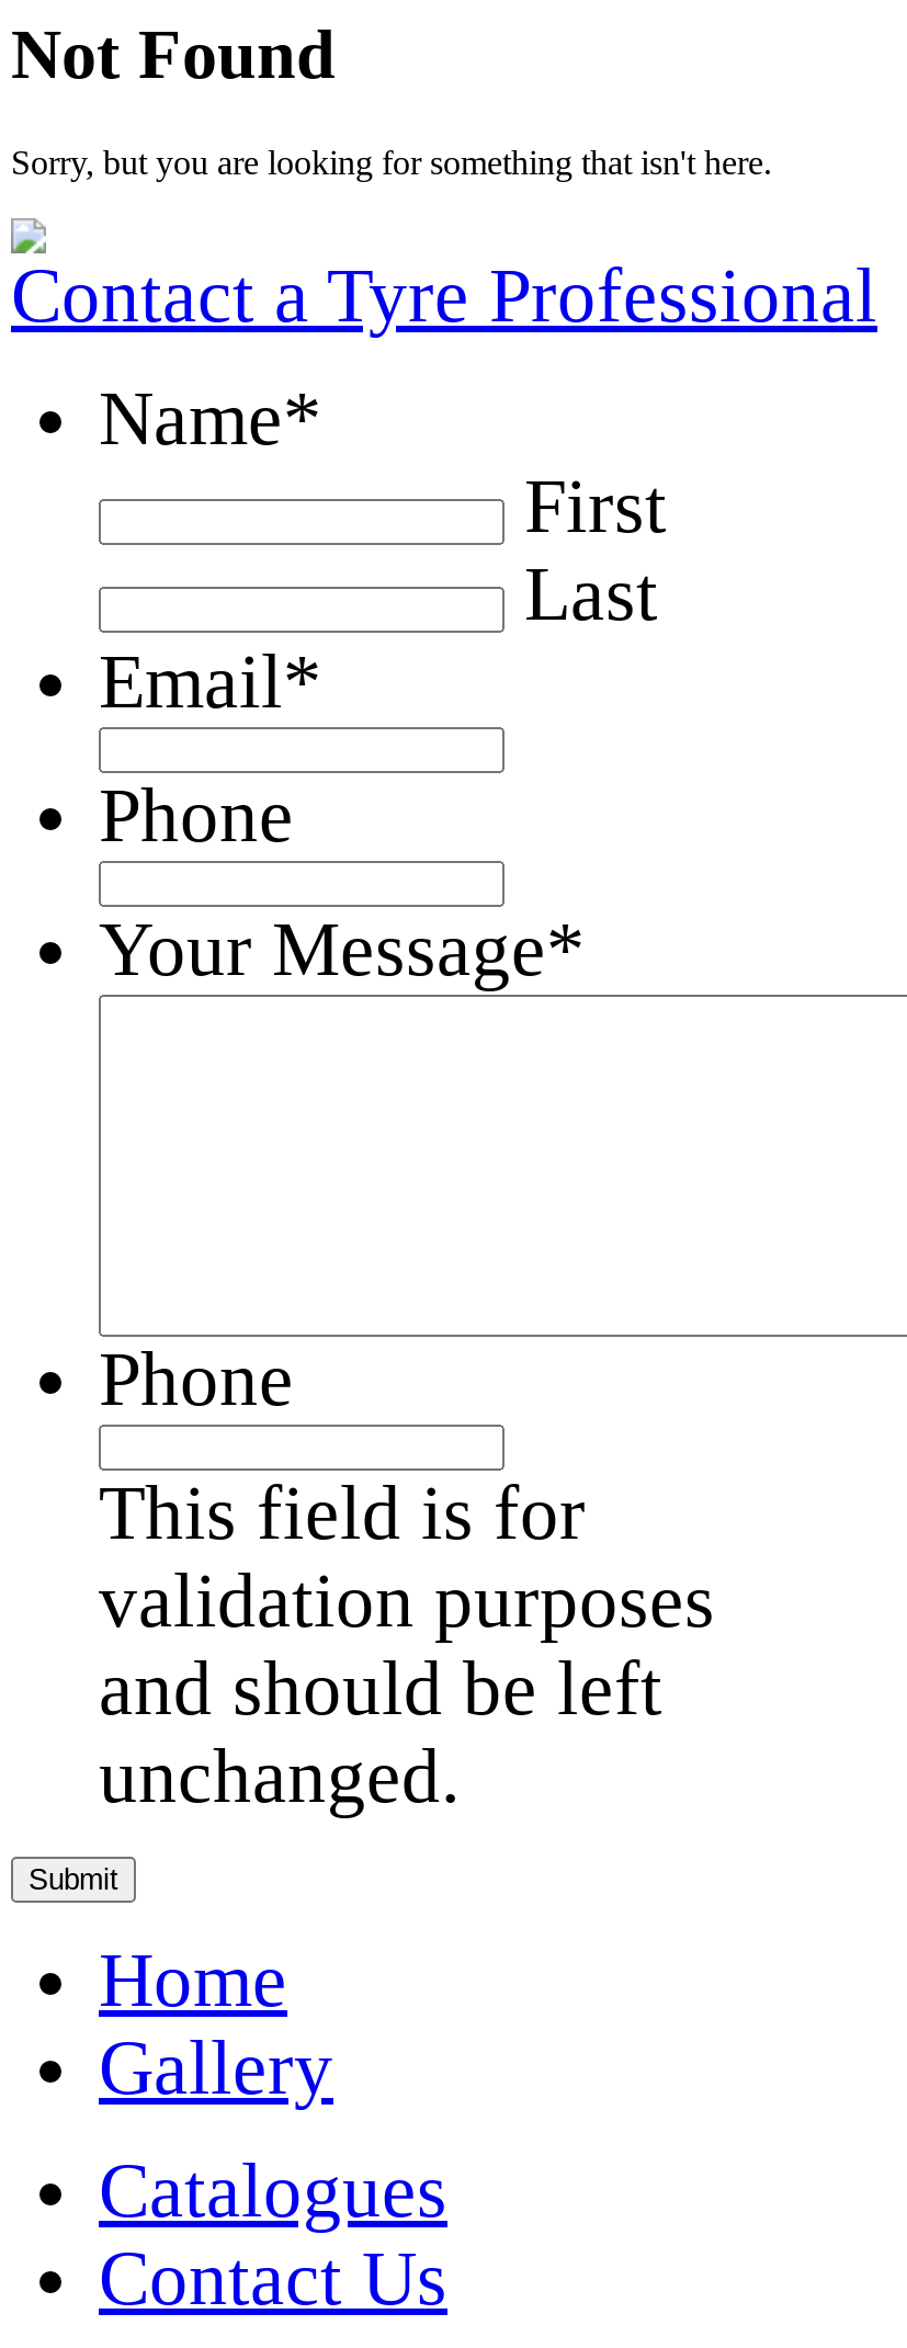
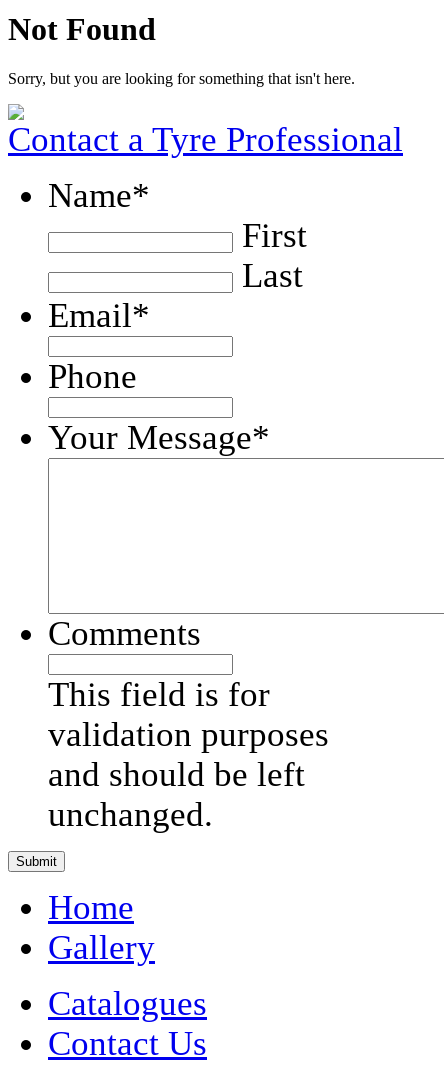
- Phone
+ Comments
